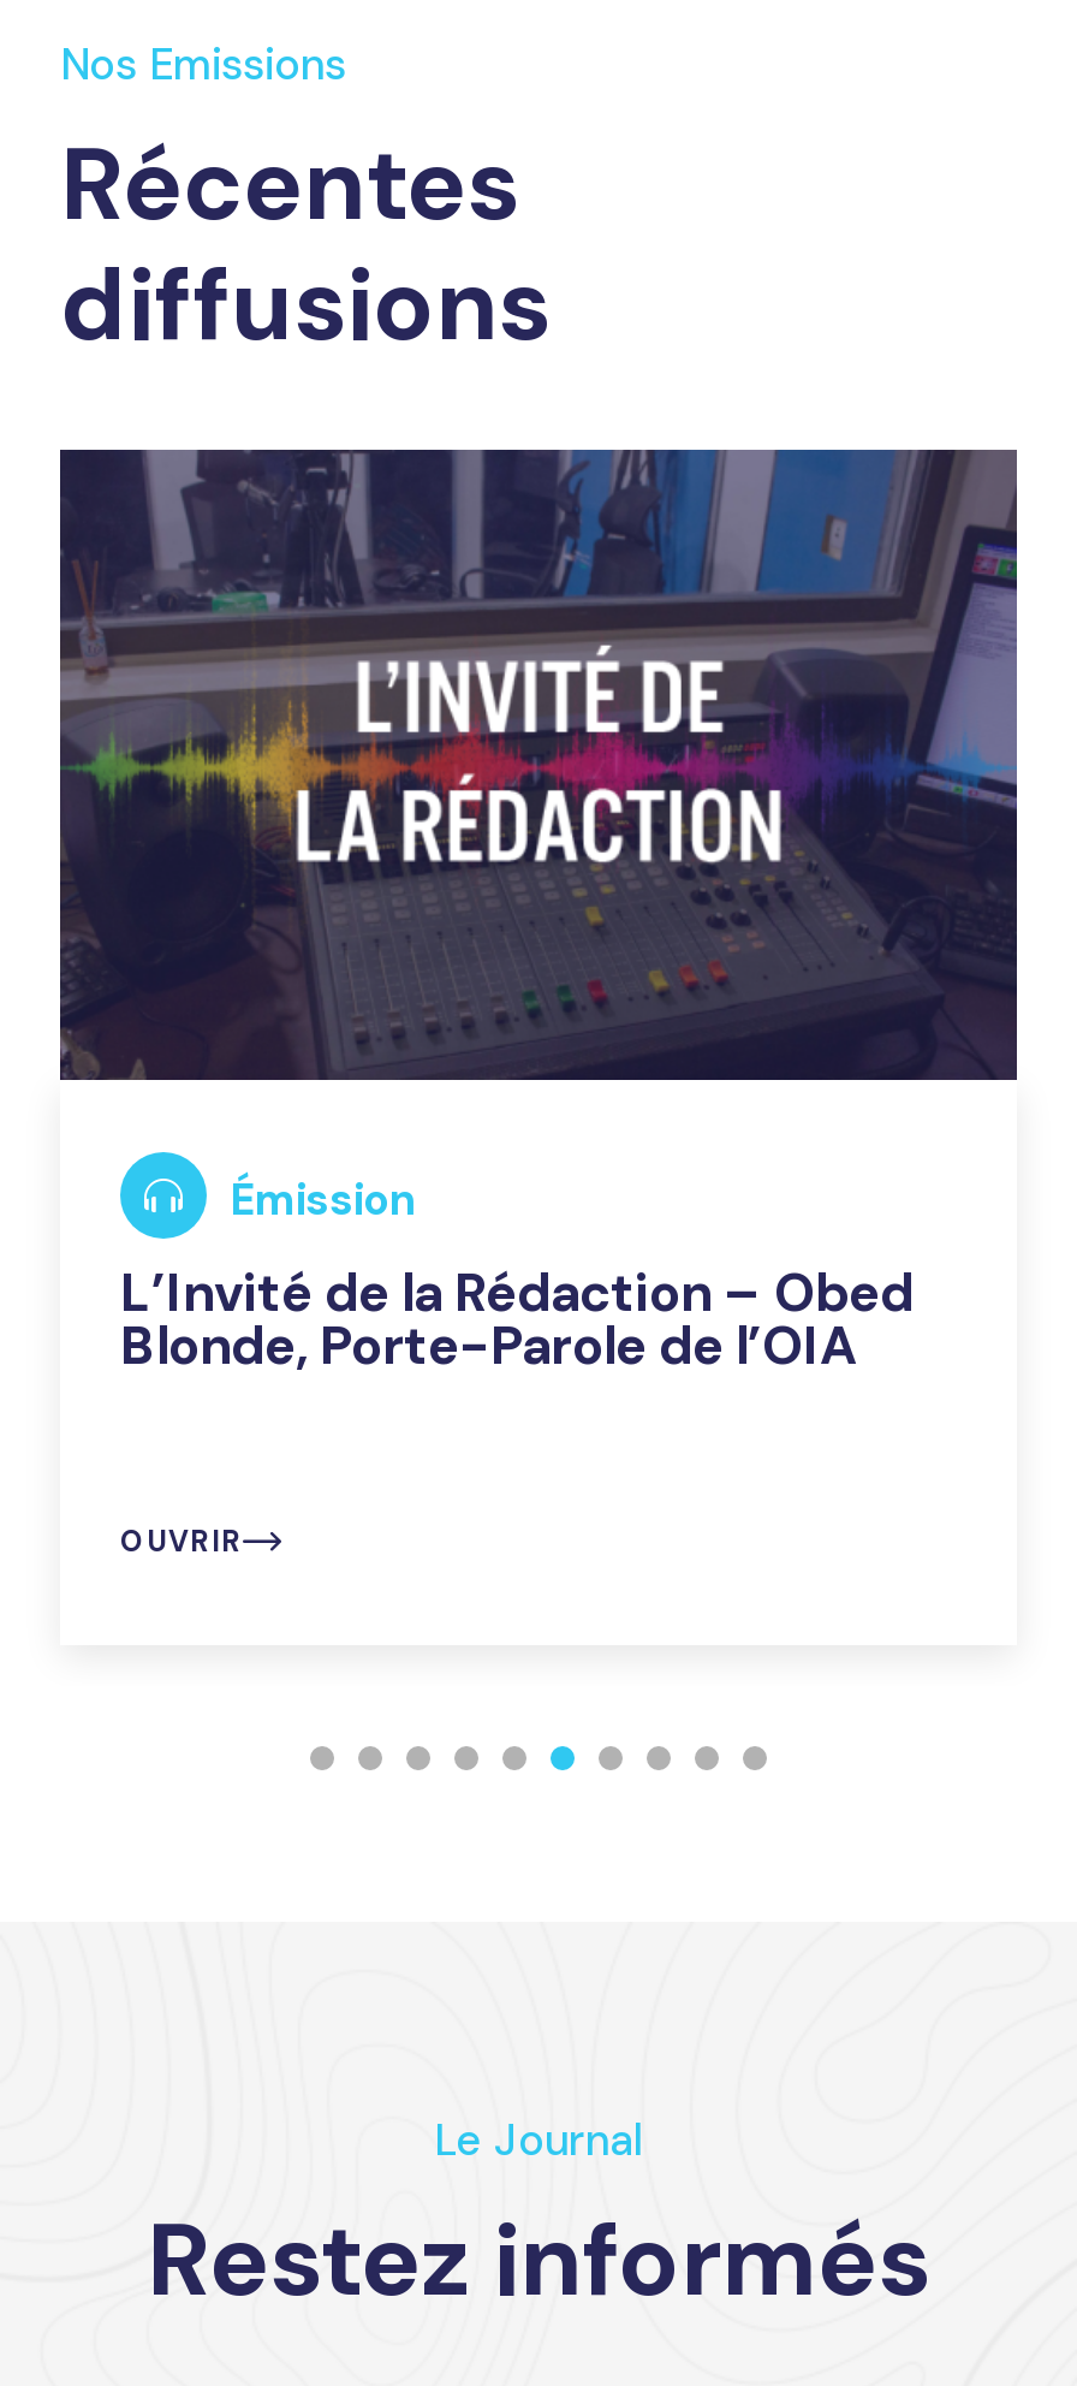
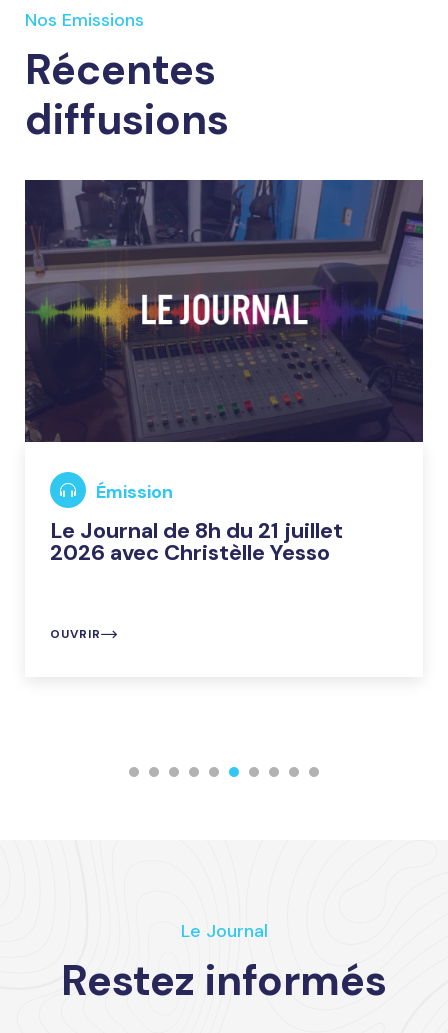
- [image]
+ [image]

- L’Invité de la Rédaction – Obed
- Blonde, Porte-Parole de l’OIA
+ Le Journal de 8h du 21 juillet
+ 2026 avec Christèlle Yesso
